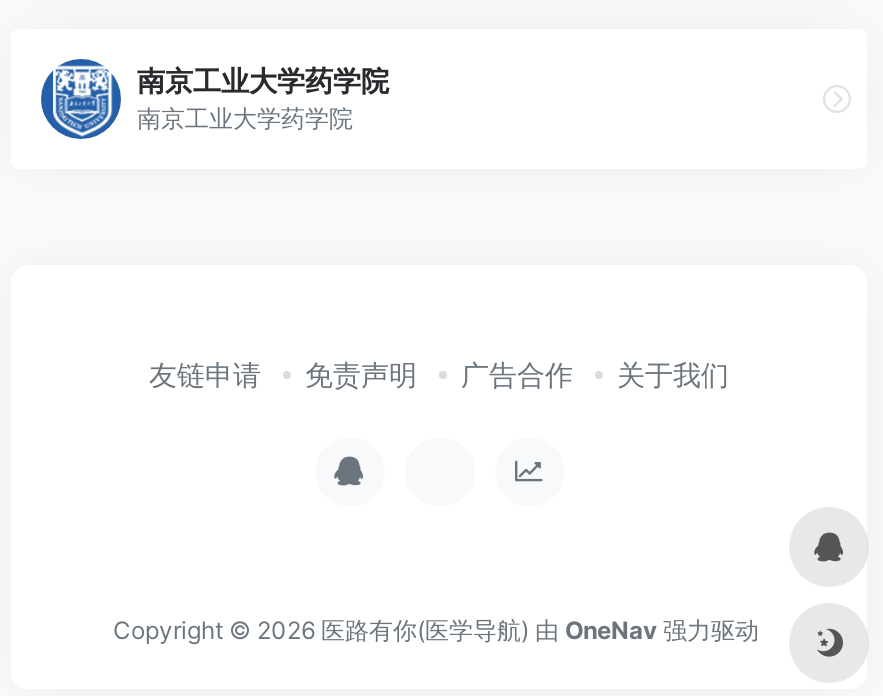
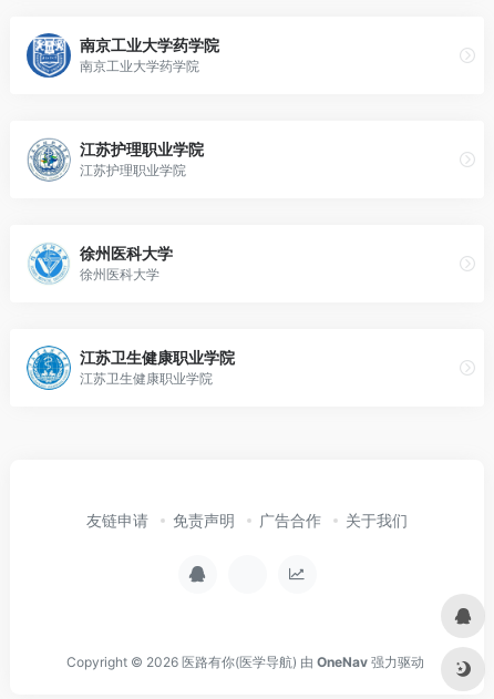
+ [image]
+ 江苏护理职业学院
+ 江苏护理职业学院

+ [image]
+ 江苏卫生健康职业学院
+ 江苏卫生健康职业学院

+ [image]
+ 徐州医科大学
+ 徐州医科大学
